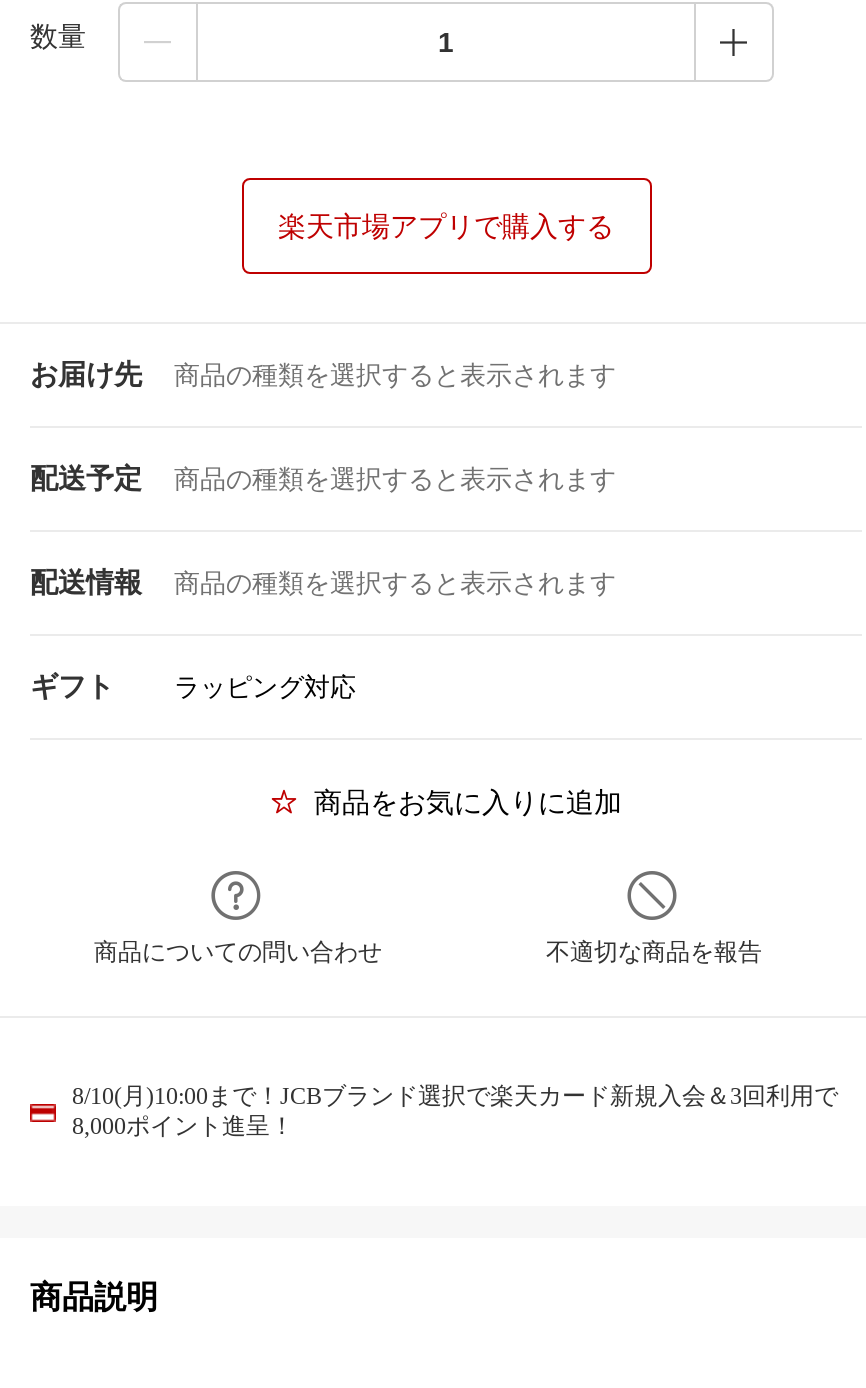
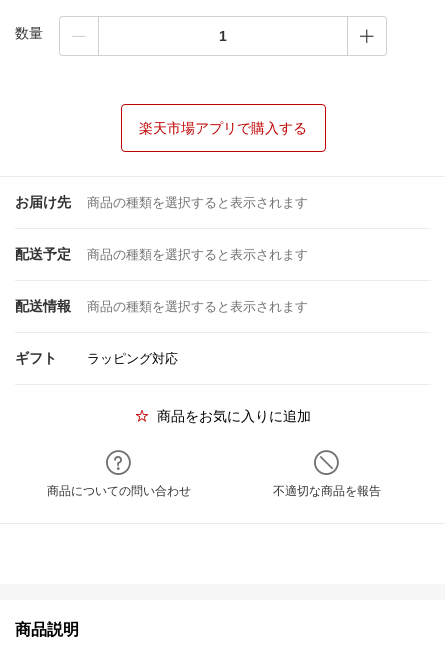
- 8/10(月)10:00まで！JCBブランド選択で楽天カード新規入会＆3回利用で
- 8,000ポイント進呈！
